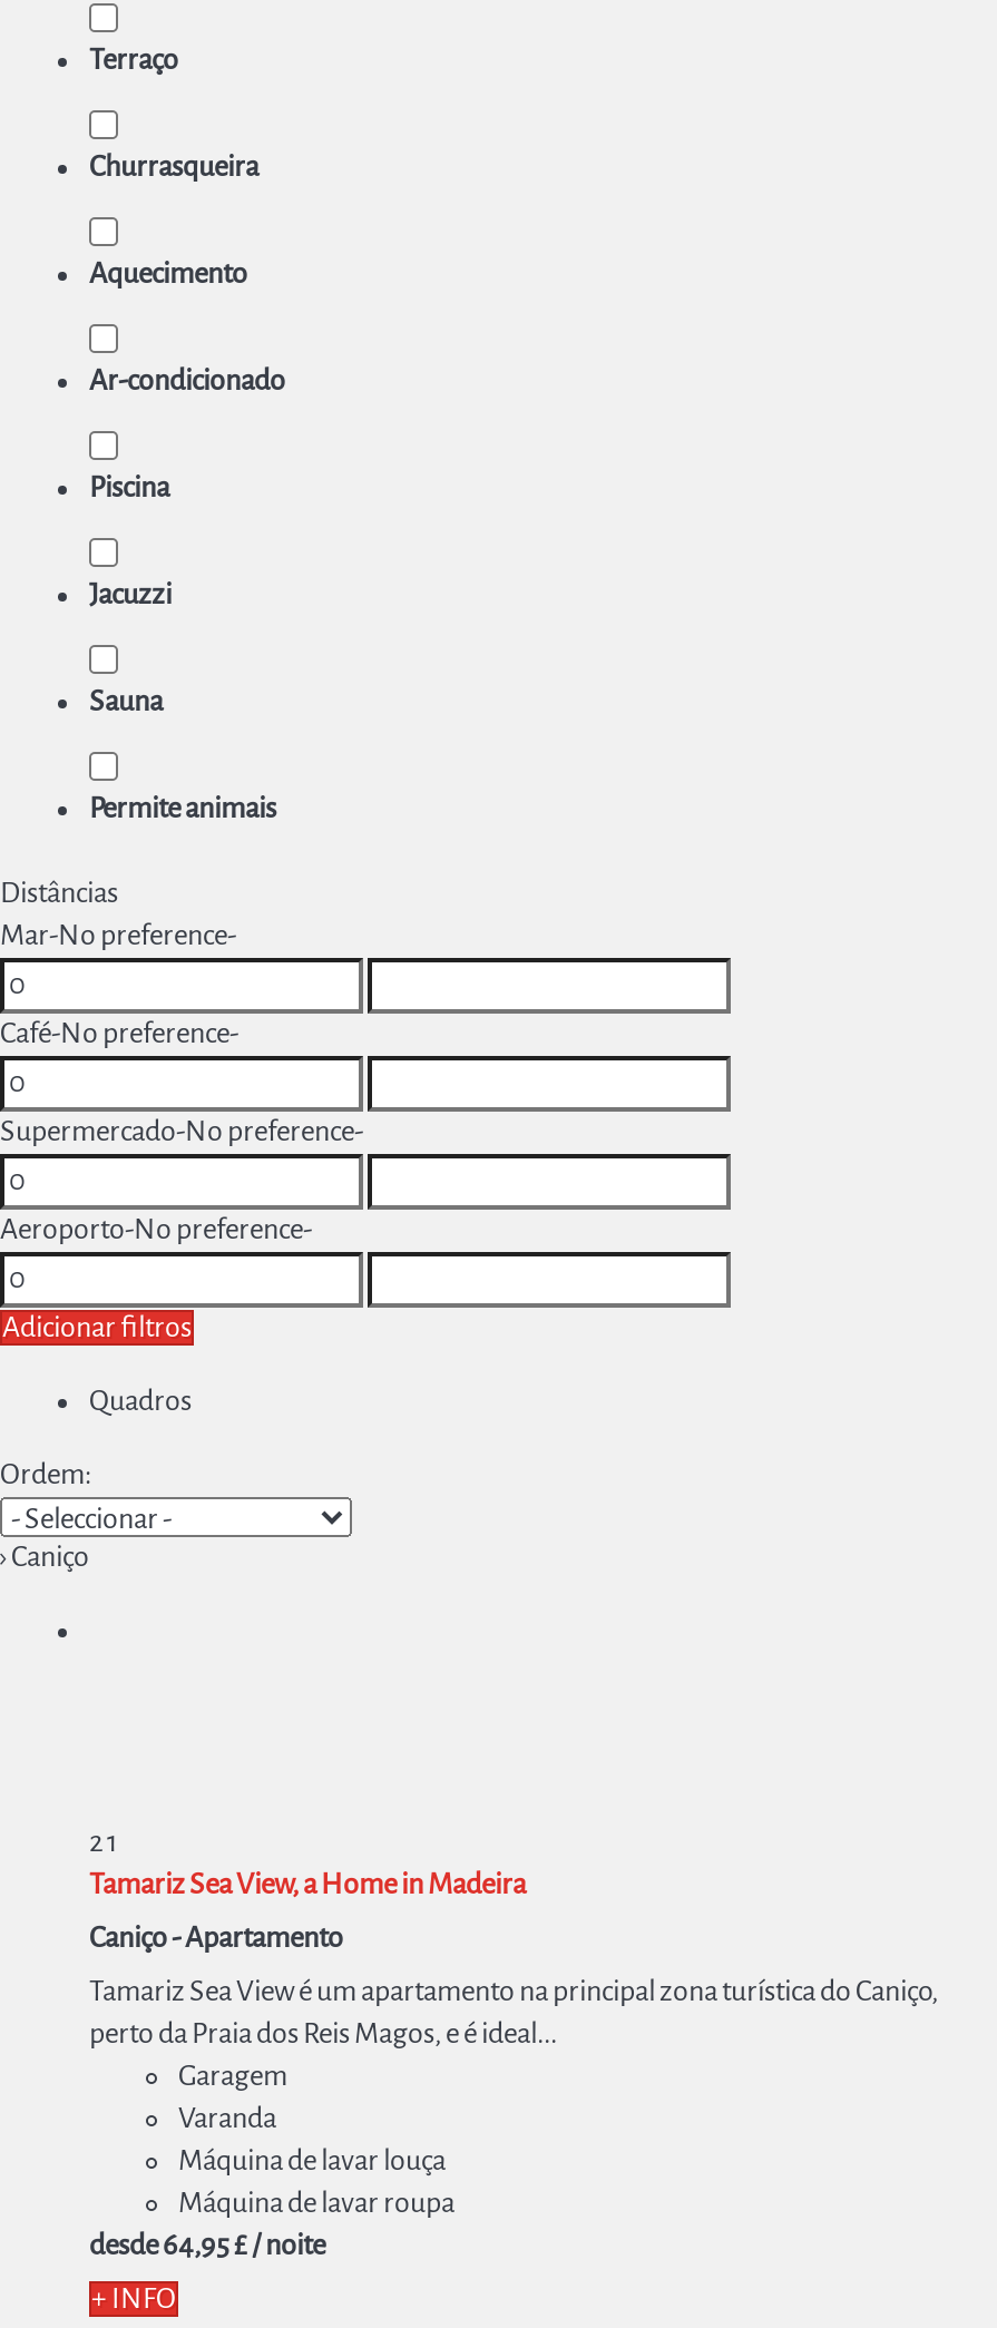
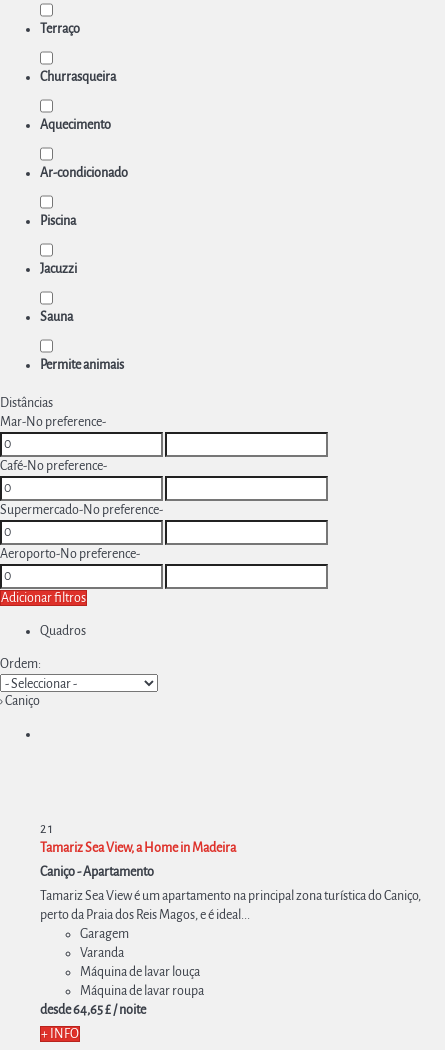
- desde 64,95 £ / noite
+ desde 64,65 £ / noite
